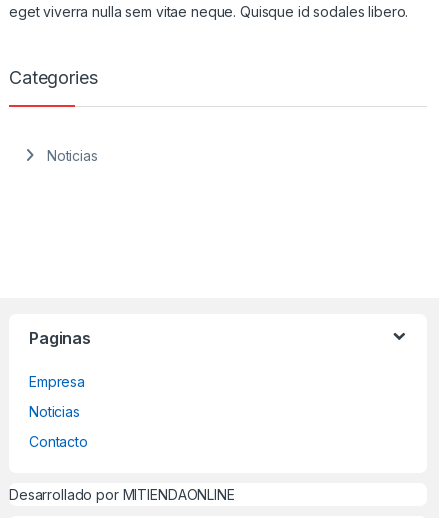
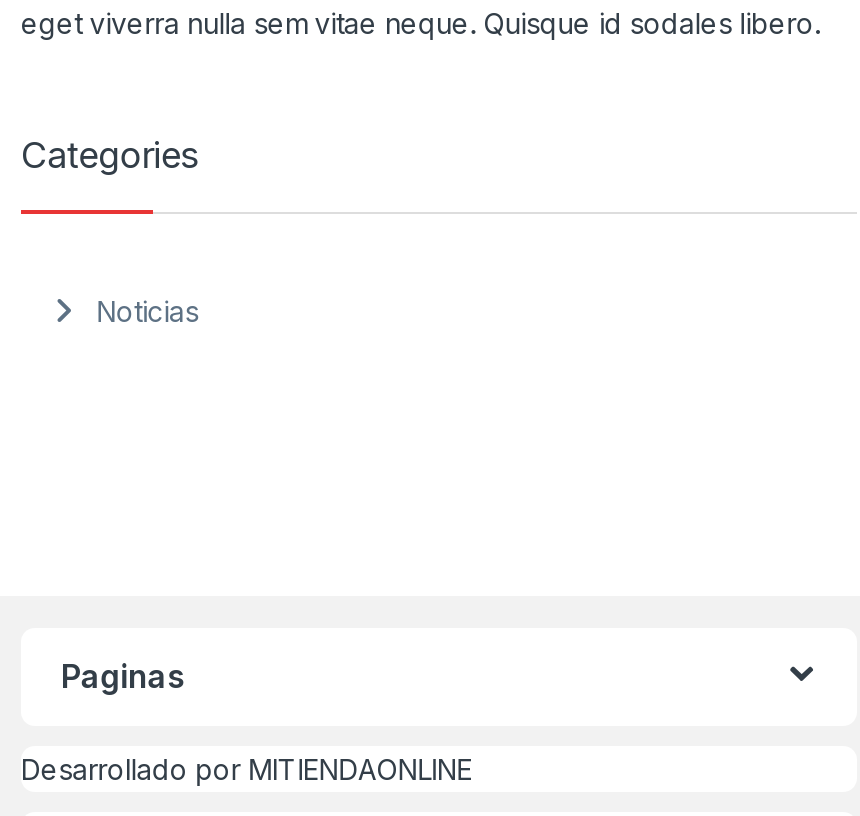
- Empresa
- Noticias
- Contacto
